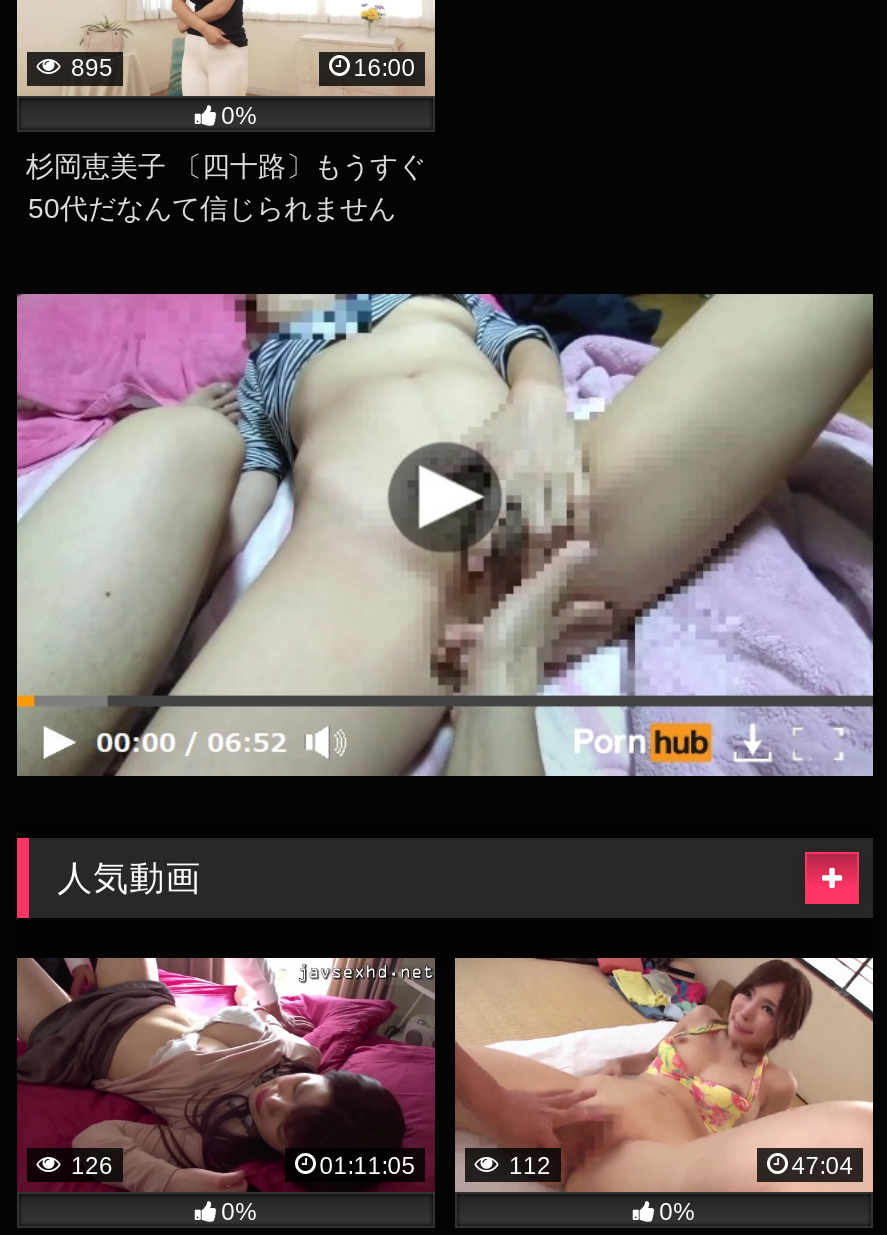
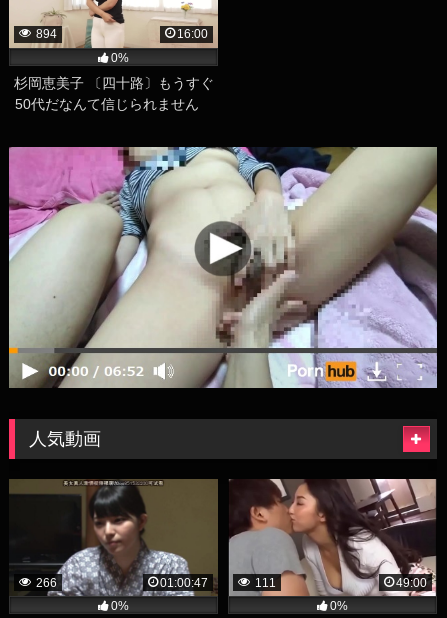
- 895
+ 894

- [image]
- 126
+ [image]
+ 266

- [image]
- 112
- 47:04
+ [image]
+ 111
+ 49:00

- 01:11:05
+ 01:00:47
